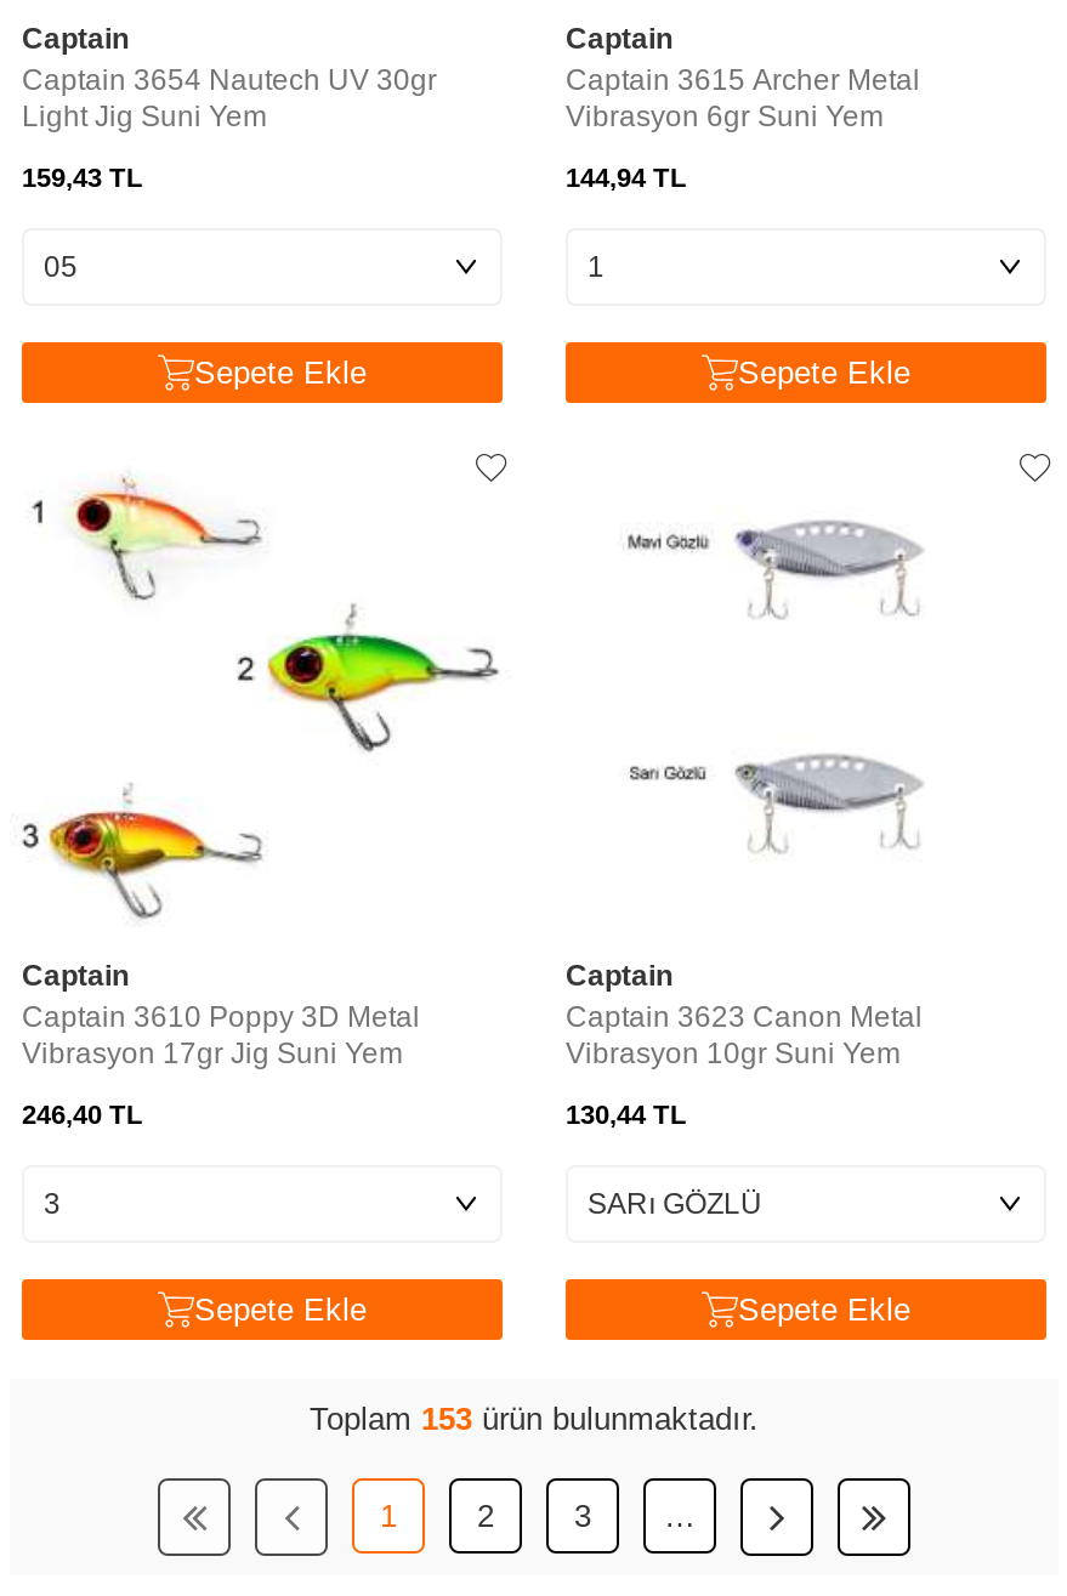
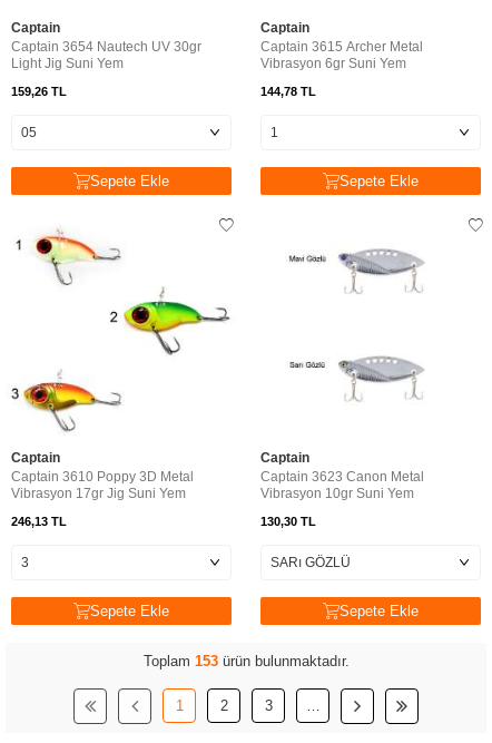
- 159,43 TL
+ 159,26 TL

- 144,94 TL
+ 144,78 TL

- 246,40 TL
+ 246,13 TL

- 130,44 TL
+ 130,30 TL
